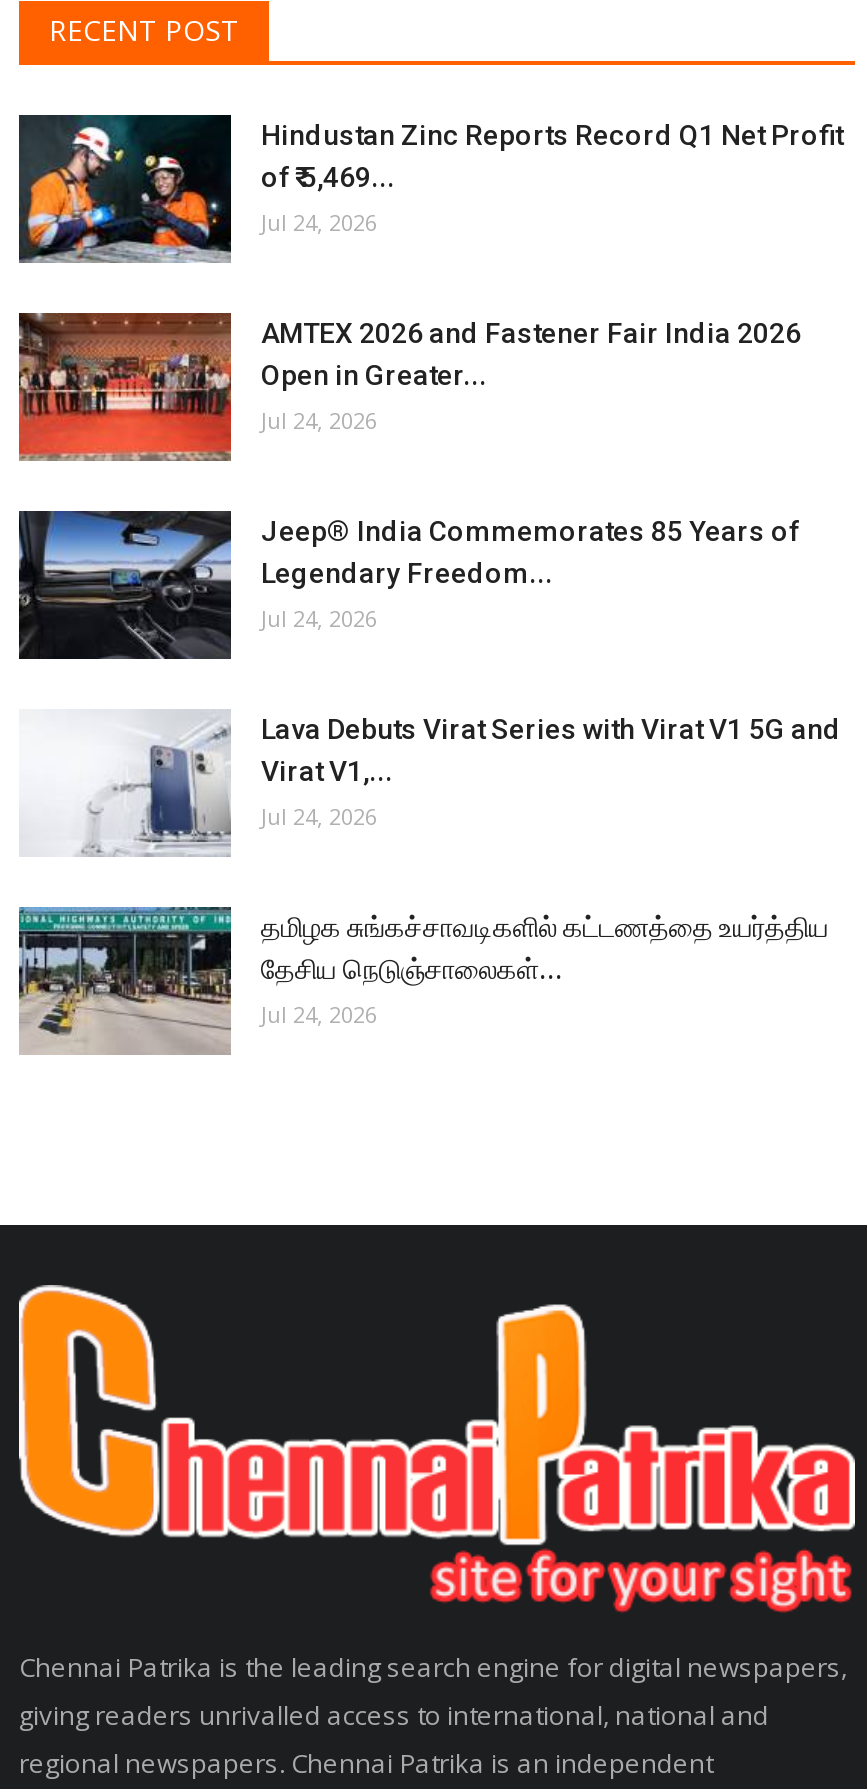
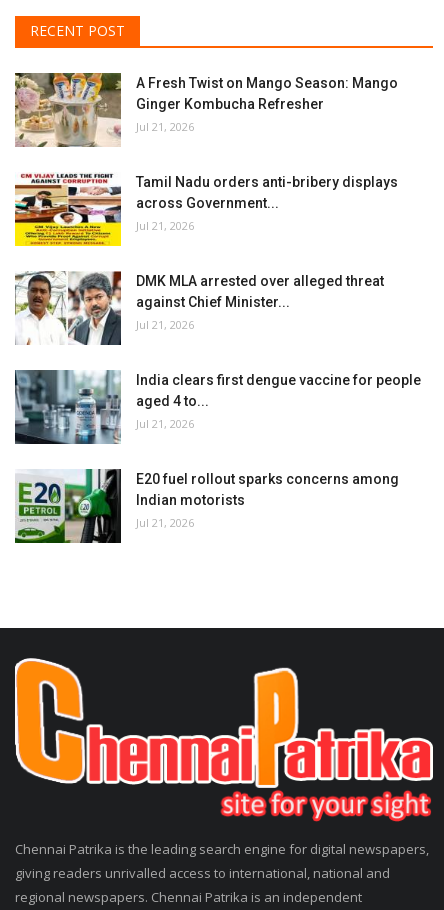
- [image]
- Hindustan Zinc Reports Record Q1 Net Profit
- of ₹ 5,469...
- Jul 24, 2026
+ [image]
+ A Fresh Twist on Mango Season: Mango
+ Ginger Kombucha Refresher
+ Jul 21, 2026

- [image]
- AMTEX 2026 and Fastener Fair India 2026
- Open in Greater...
- Jul 24, 2026
+ [image]
+ Tamil Nadu orders anti-bribery displays
+ across Government...
+ Jul 21, 2026

- [image]
- Jeep® India Commemorates 85 Years of
- Legendary Freedom...
- Jul 24, 2026
+ [image]
+ DMK MLA arrested over alleged threat
+ against Chief Minister...
+ Jul 21, 2026

- [image]
- Lava Debuts Virat Series with Virat V1 5G and
- Virat V1,...
- Jul 24, 2026
+ [image]
+ India clears first dengue vaccine for people
+ aged 4 to...
+ Jul 21, 2026

- [image]
- தமிழக சுங்கச்சாவடிகளில் கட்டணத்தை உயர்த்திய
- தேசிய நெடுஞ்சாலைகள்...
- Jul 24, 2026
+ [image]
+ E20 fuel rollout sparks concerns among
+ Indian motorists
+ Jul 21, 2026
